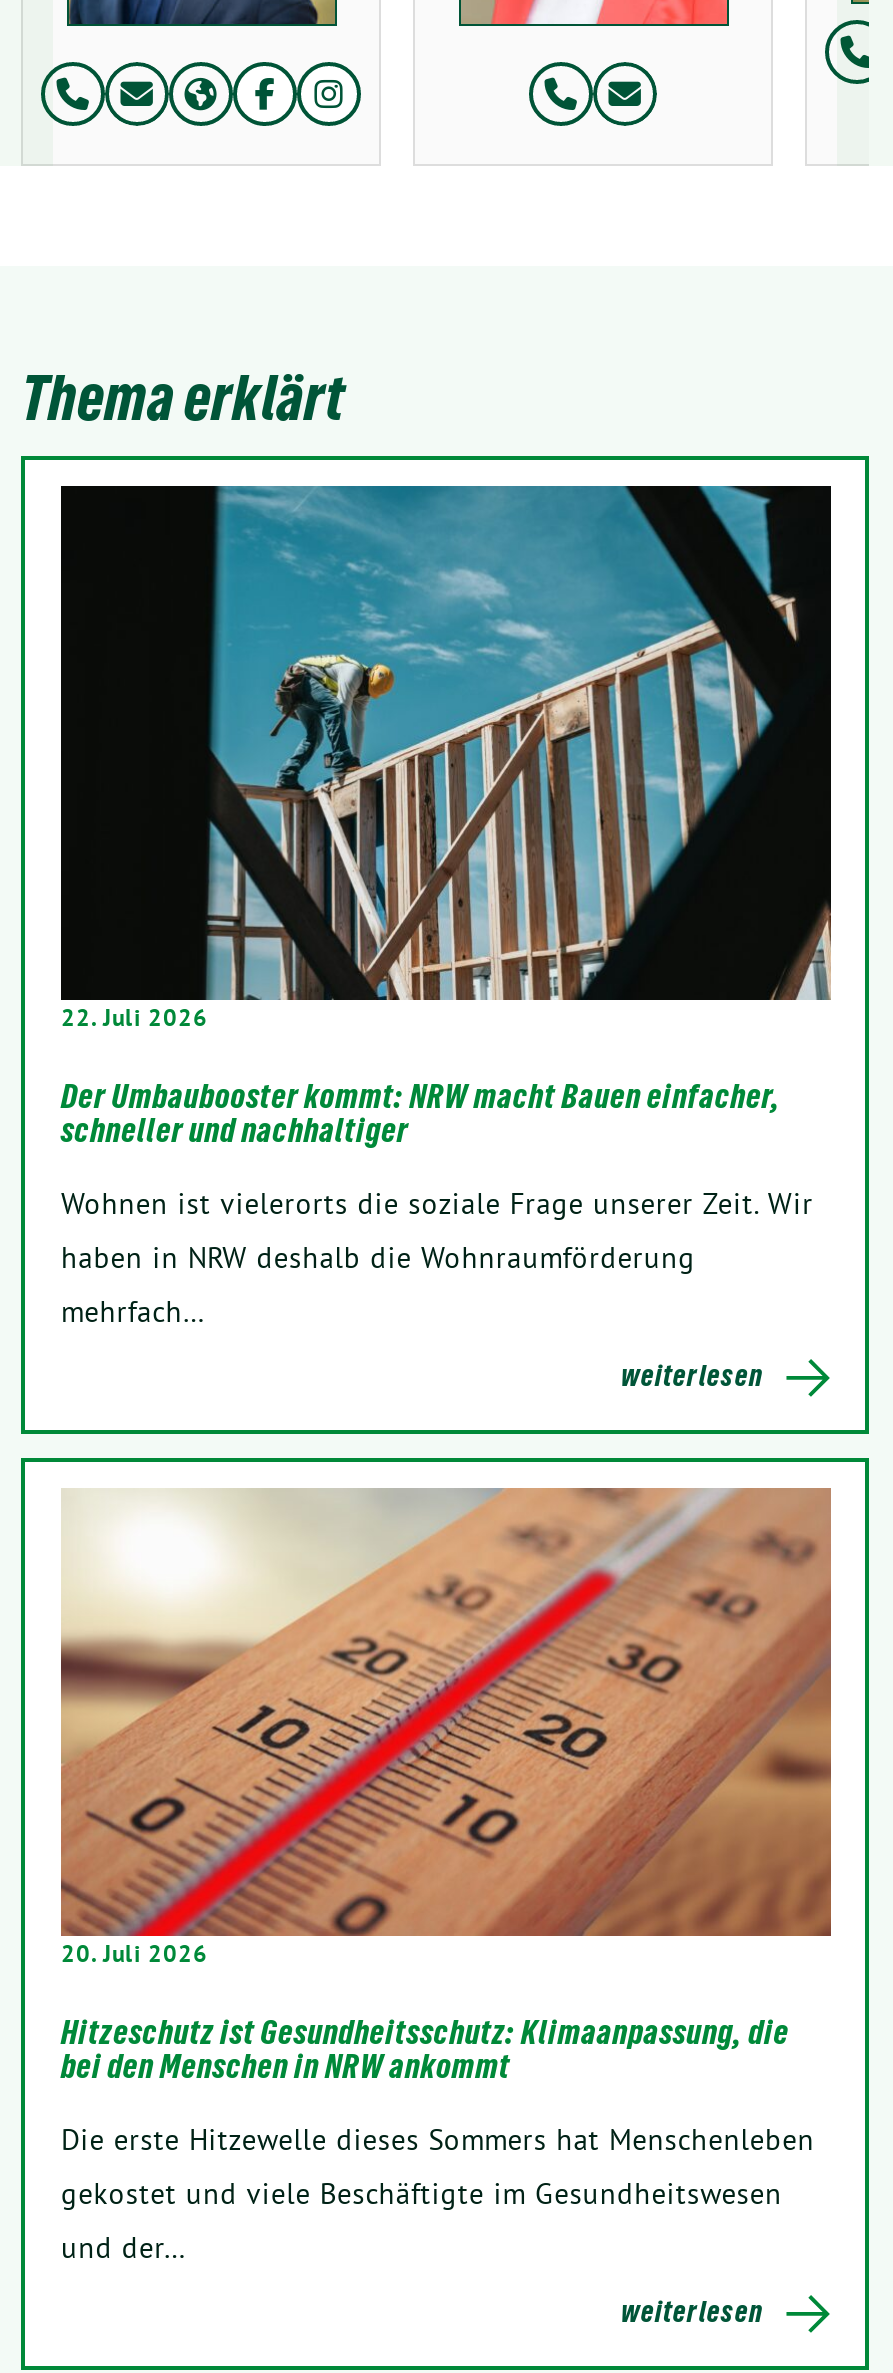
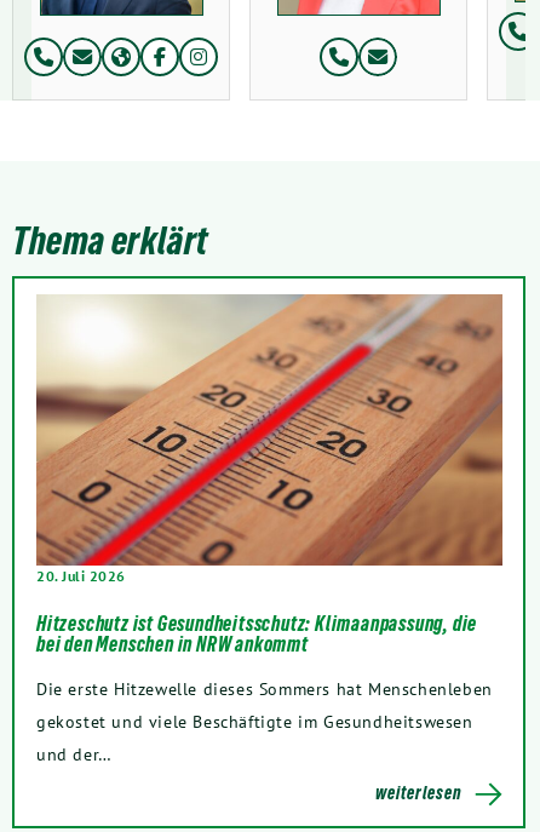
- [image]
- 22. Juli 2026
- Der Umbaubooster kommt: NRW macht Bauen einfacher,
- schneller und nachhaltiger
- Wohnen ist vielerorts die soziale Frage unserer Zeit. Wir
- haben in NRW deshalb die Wohnraumförderung
- mehrfach…
- weiterlesen
